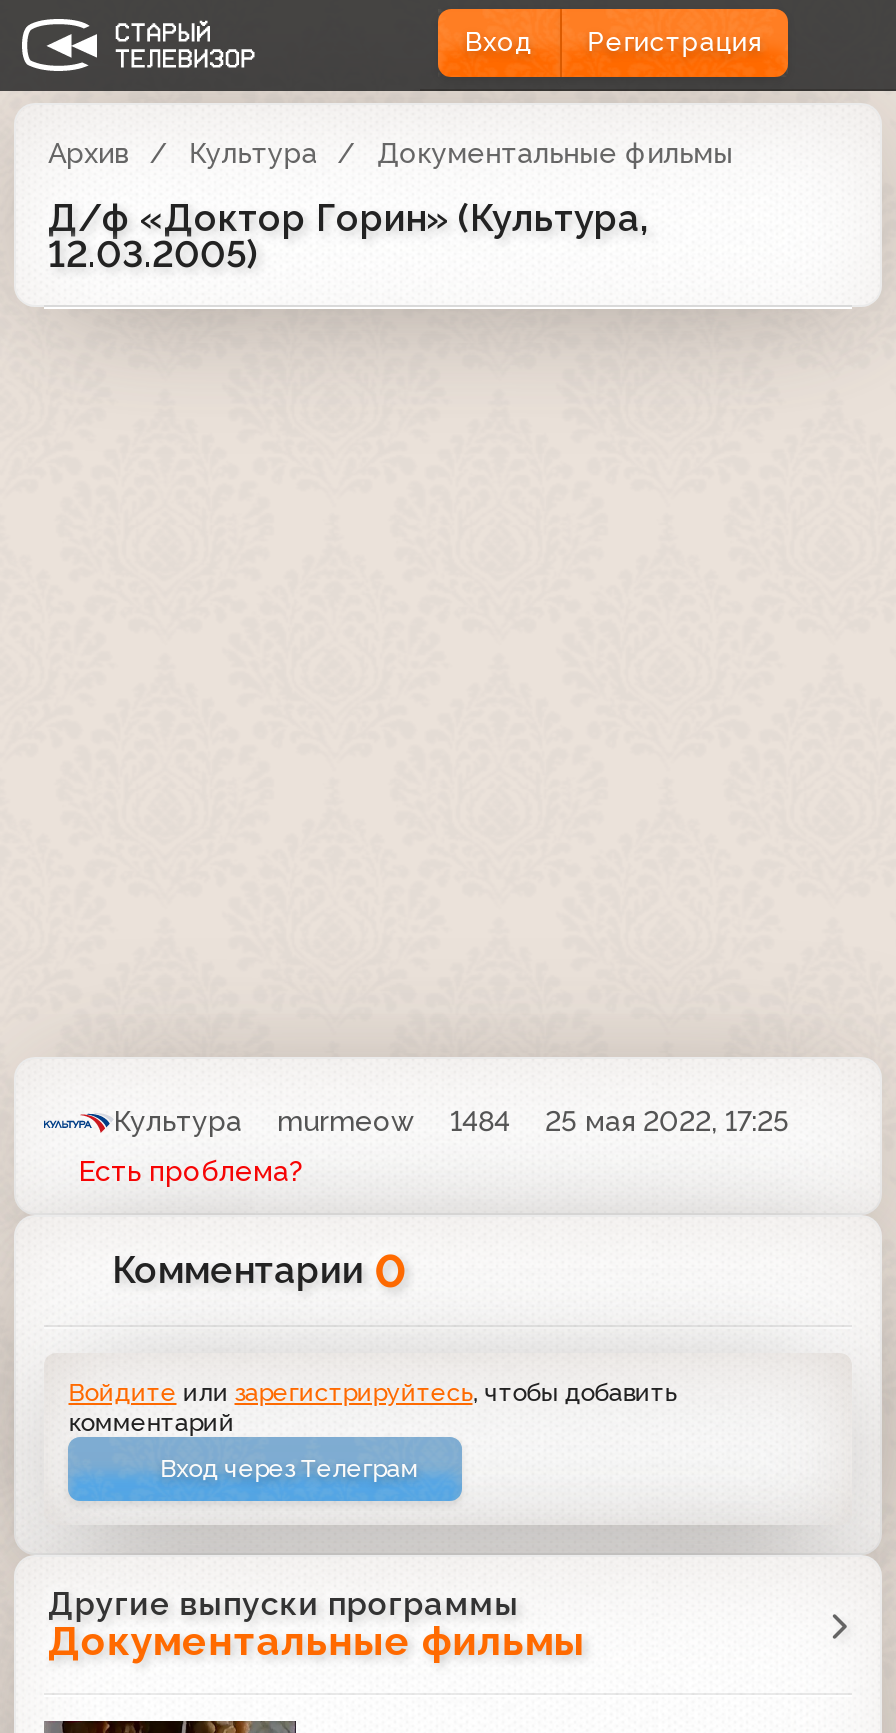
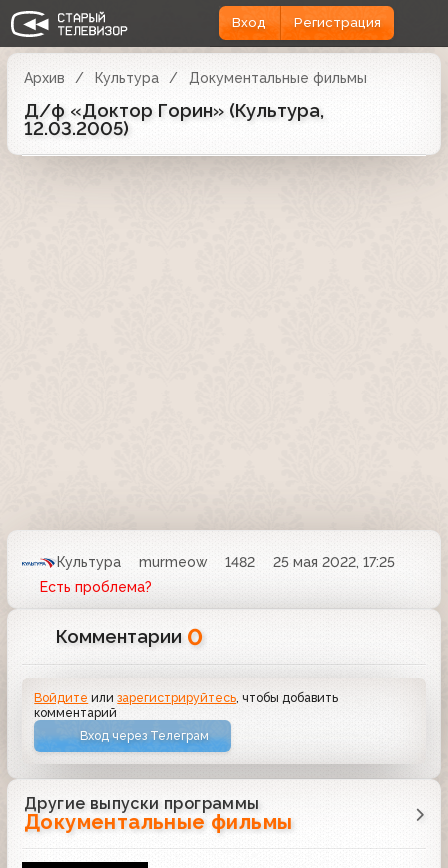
- Культура murmeow 1484 25 мая 2022, 17:25
+ Культура murmeow 1482 25 мая 2022, 17:25
